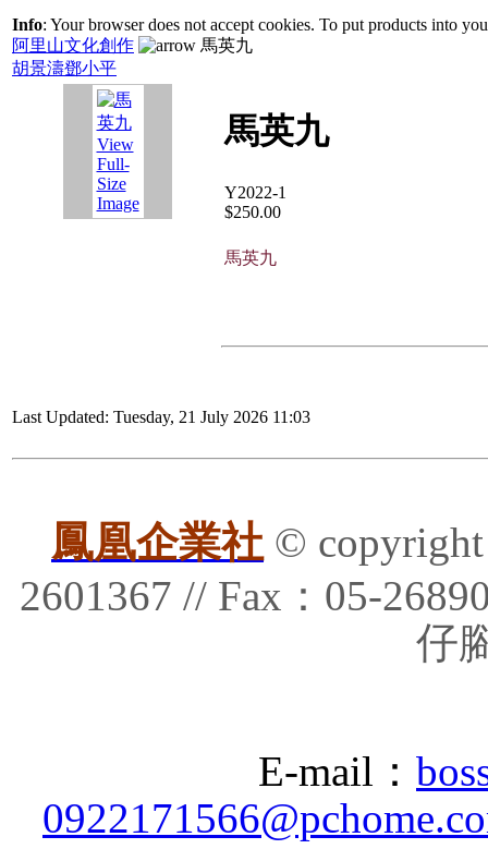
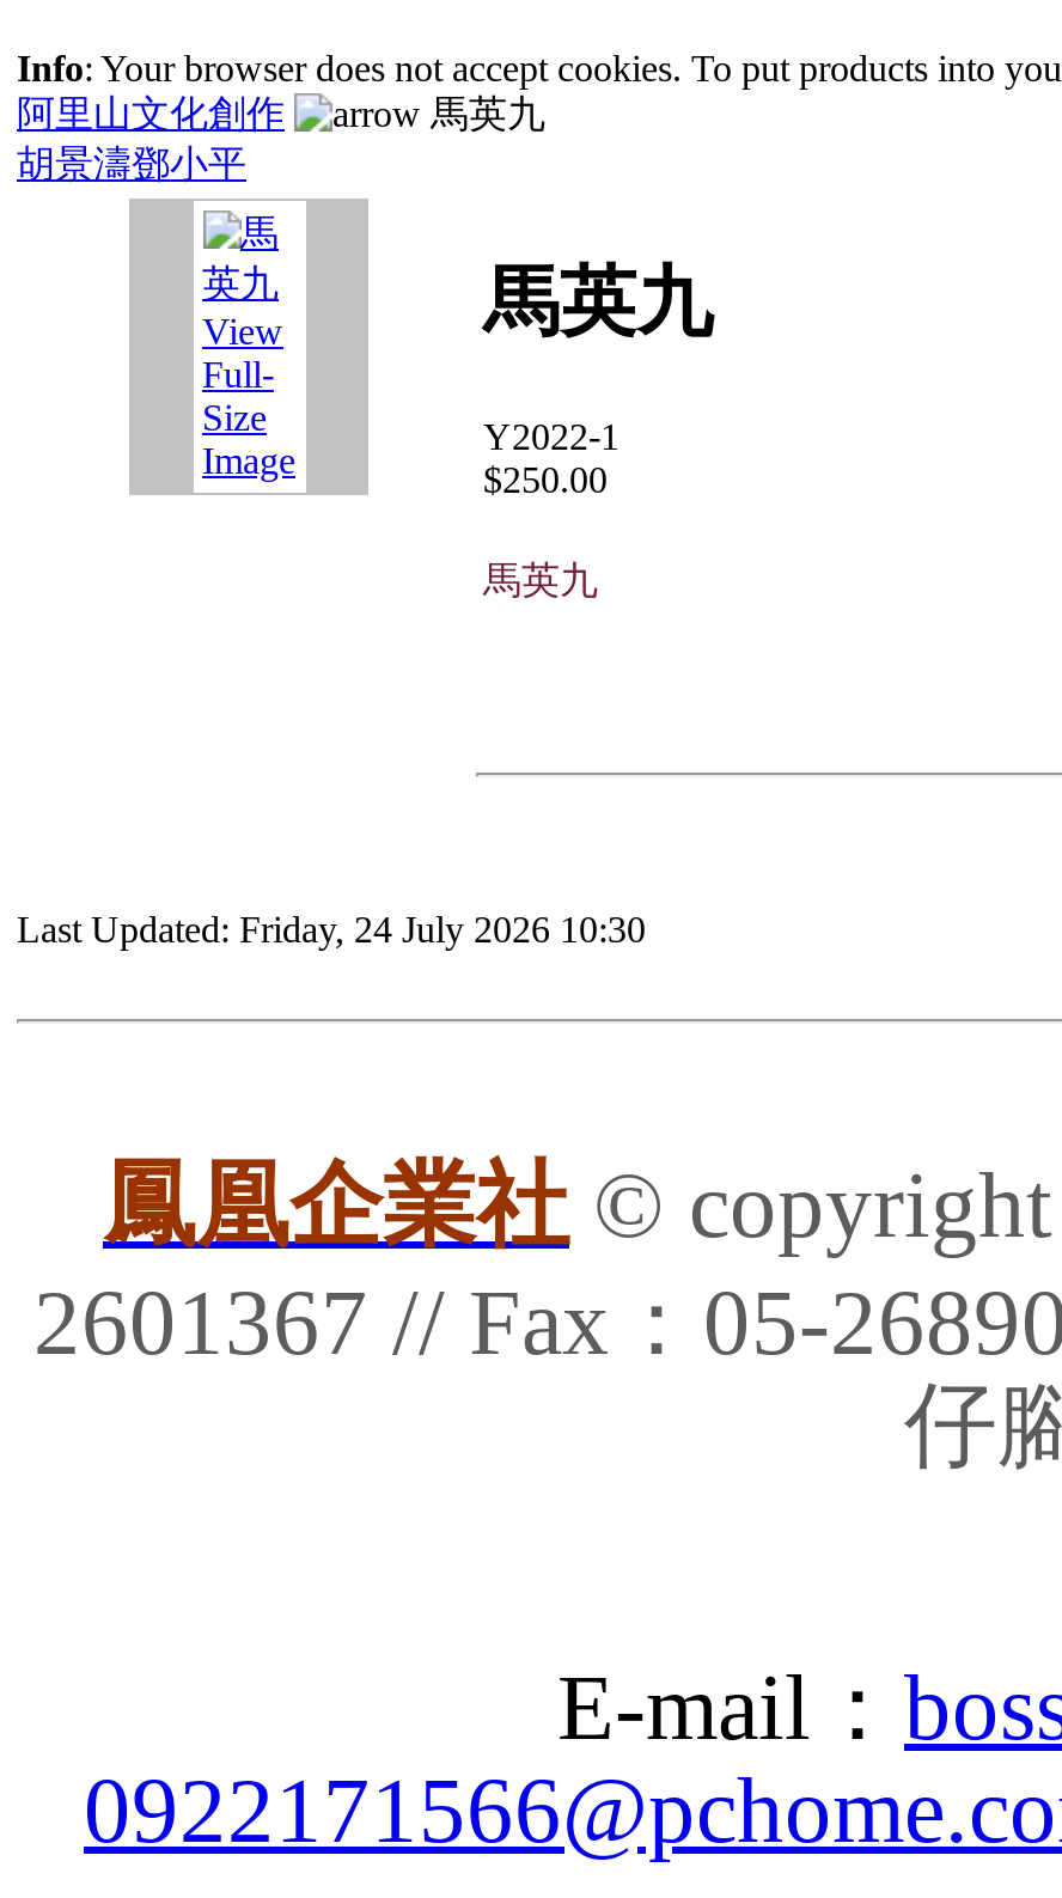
- Last Updated: Tuesday, 21 July 2026 11:03
+ Last Updated: Friday, 24 July 2026 10:30
